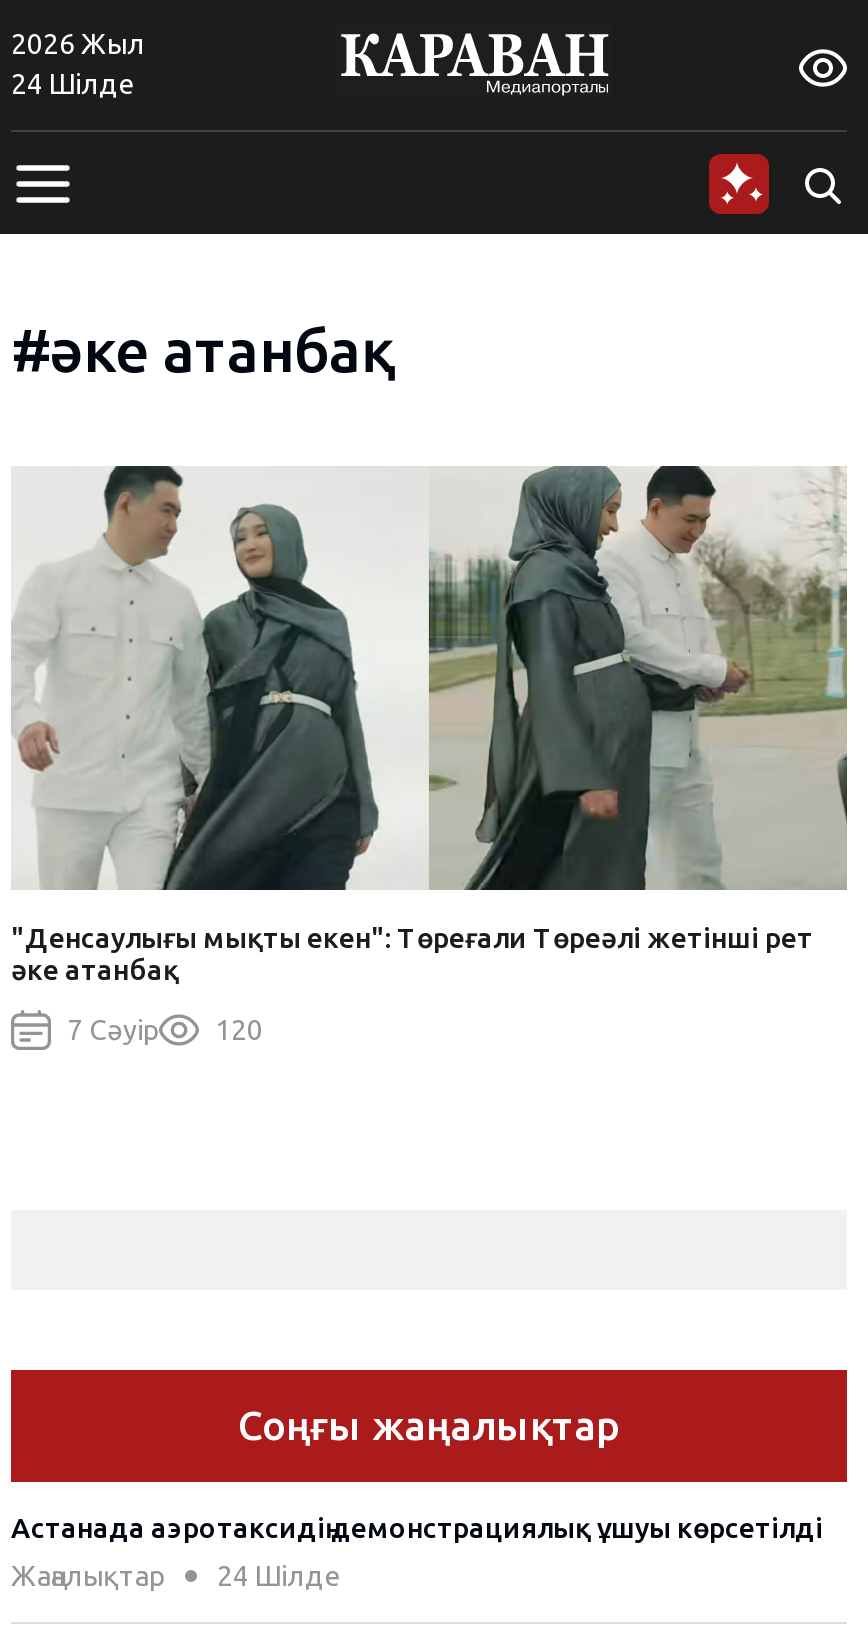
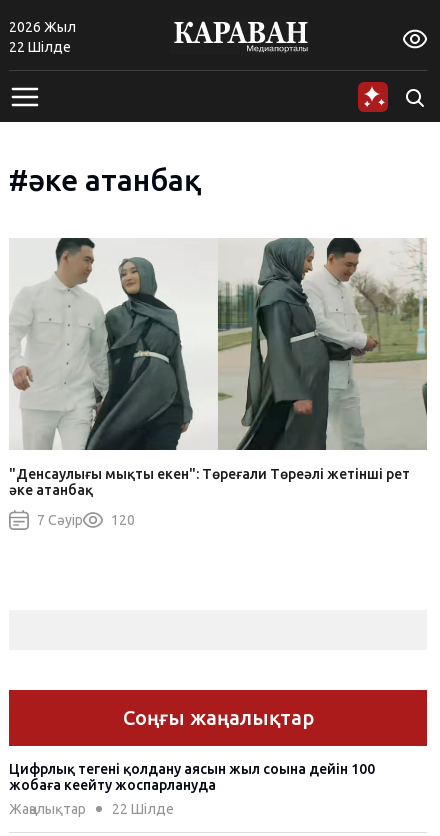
- 24 Шiлде
+ 22 Шiлде

- Астанада аэротаксидің демонстрациялық ұшуы көрсетілді
+ Цифрлық теңгені қолдану аясын жыл соңына дейін 100
+ жобаға кеңейту жоспарлануда

- Жаңалықтар 24 Шiлде
+ Жаңалықтар 22 Шiлде
